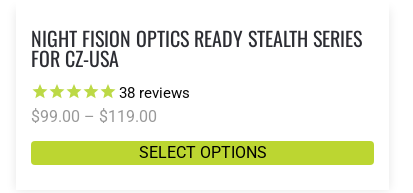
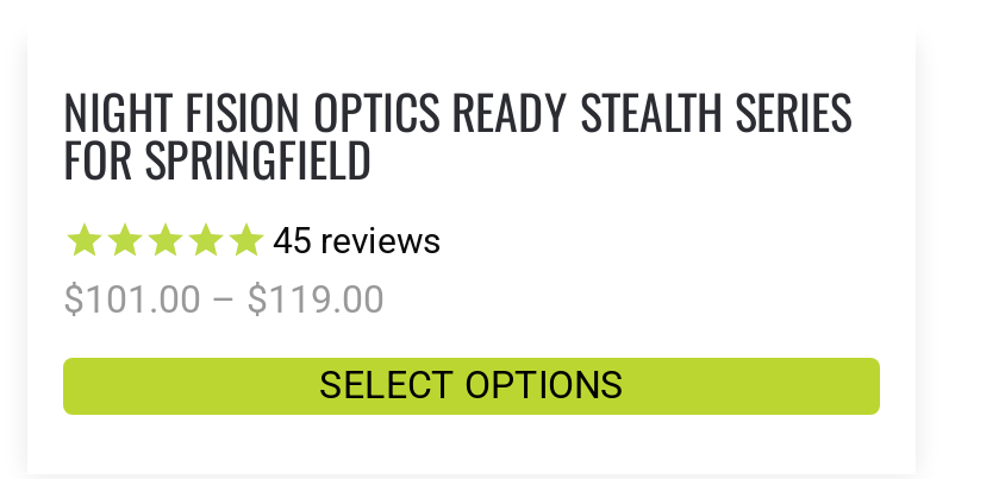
- FOR CZ-USA
+ FOR SPRINGFIELD

- 38 reviews
+ 45 reviews

- $99.00 – $119.00
+ $101.00 – $119.00
